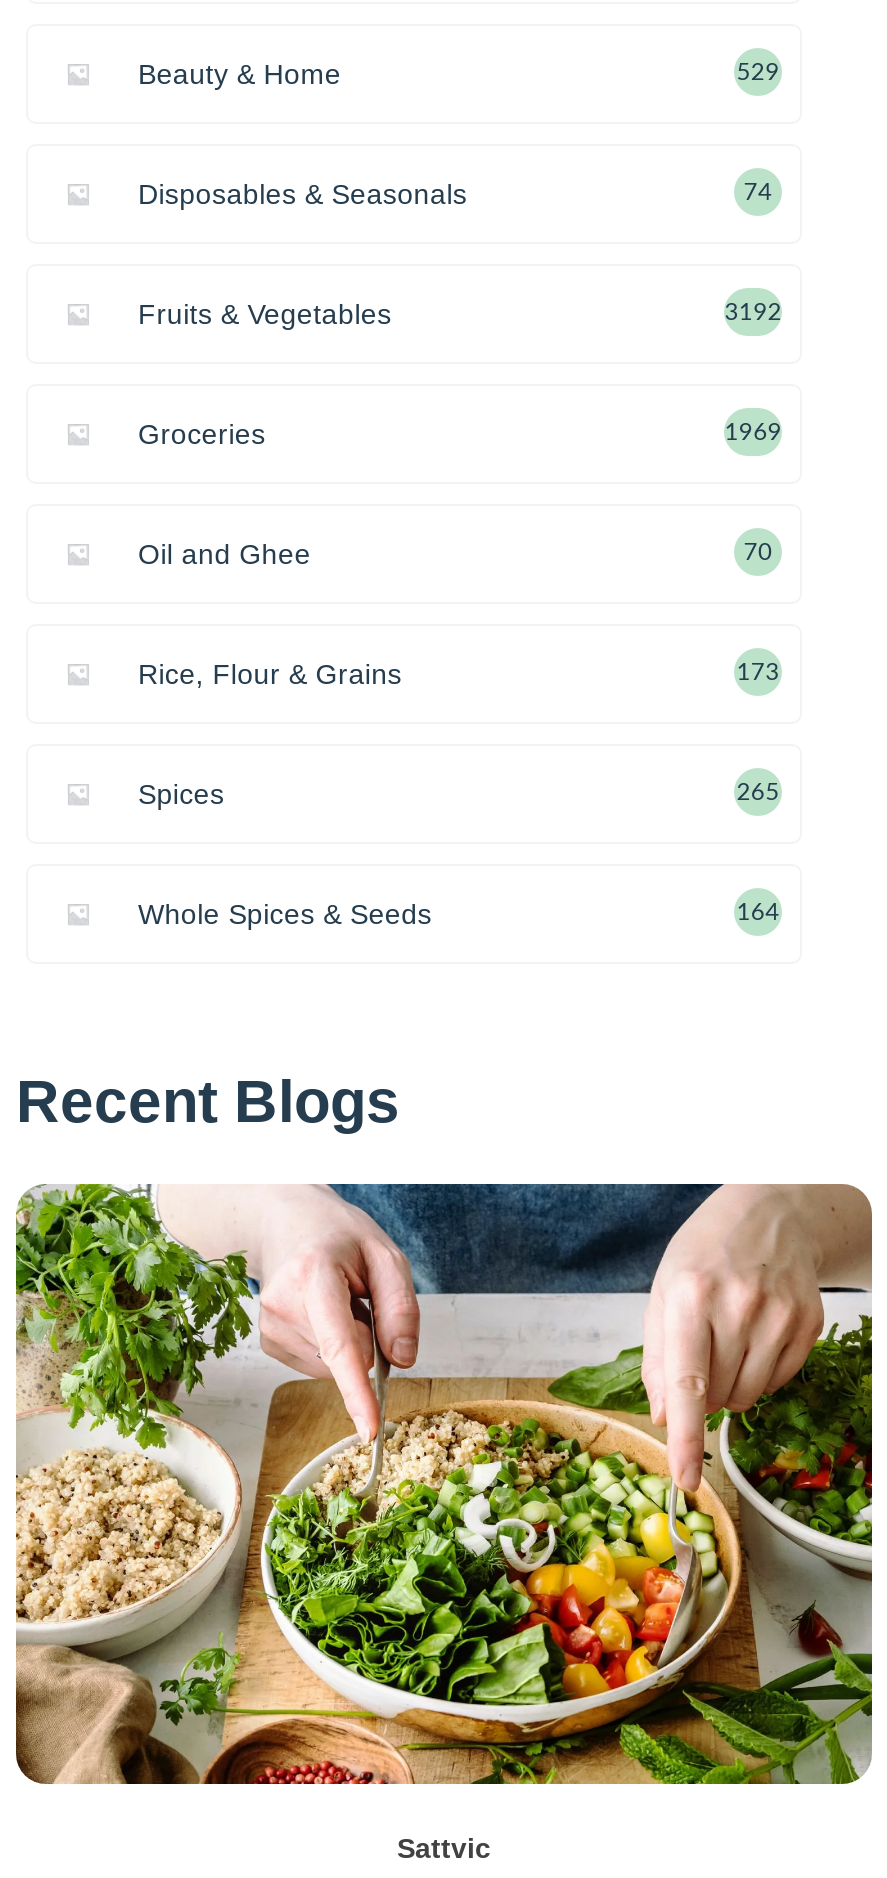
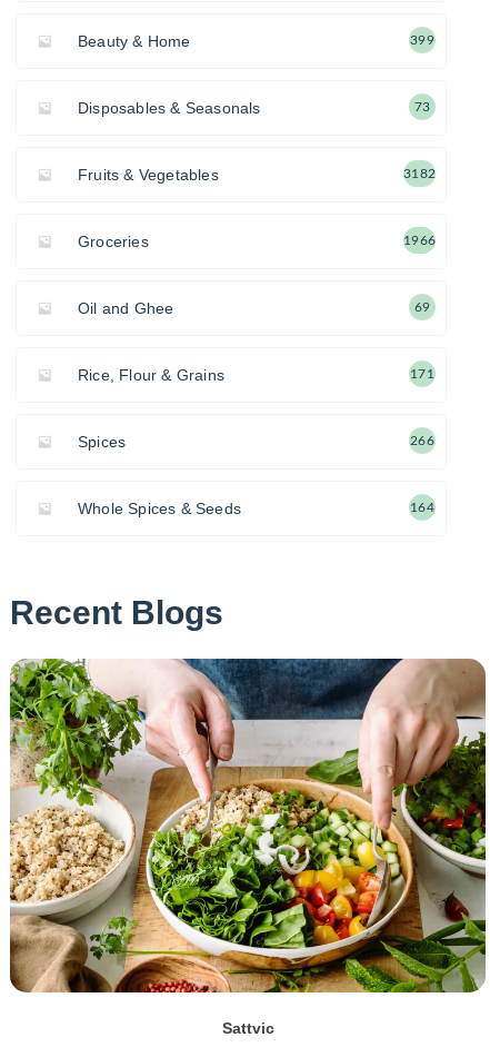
- 529
+ 399

- 74
+ 73

- 3192
+ 3182

- 1969
+ 1966

- 70
+ 69

- 173
+ 171

- 265
+ 266
